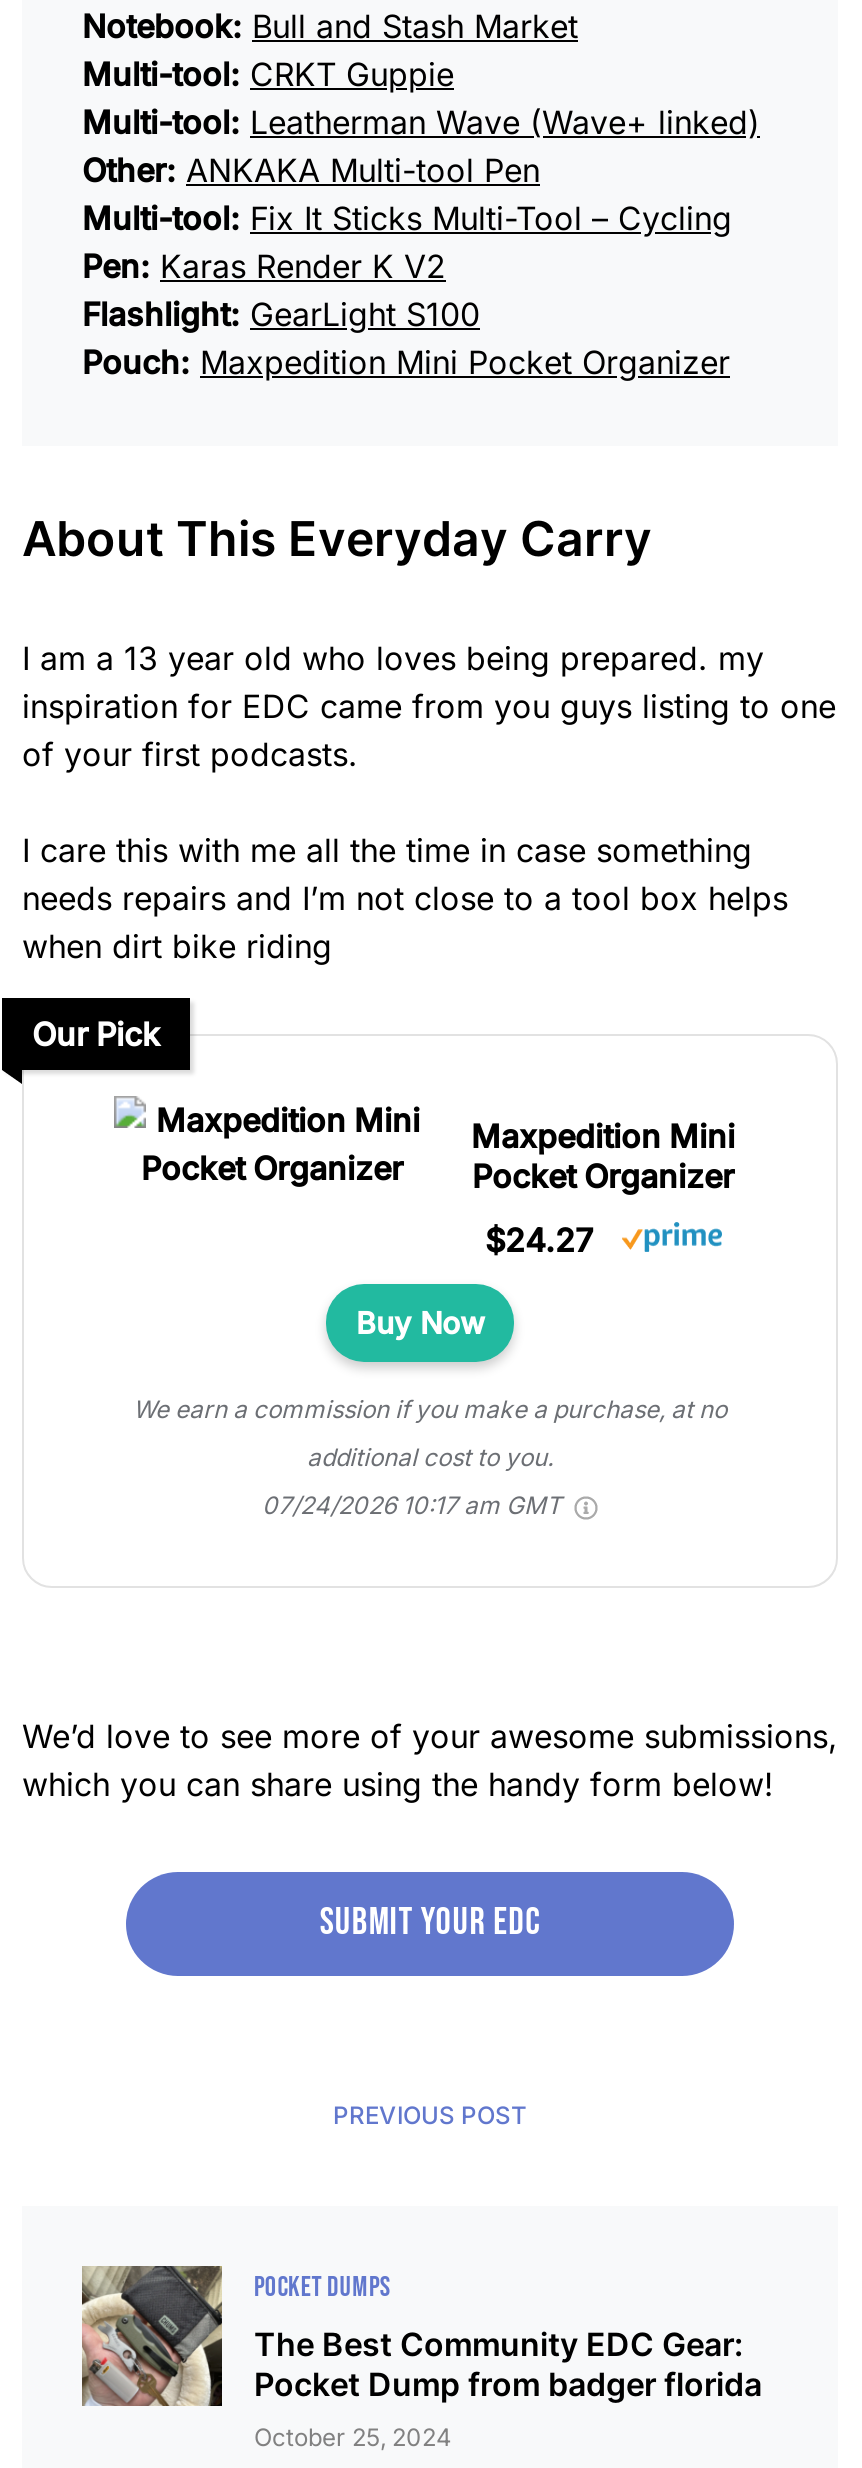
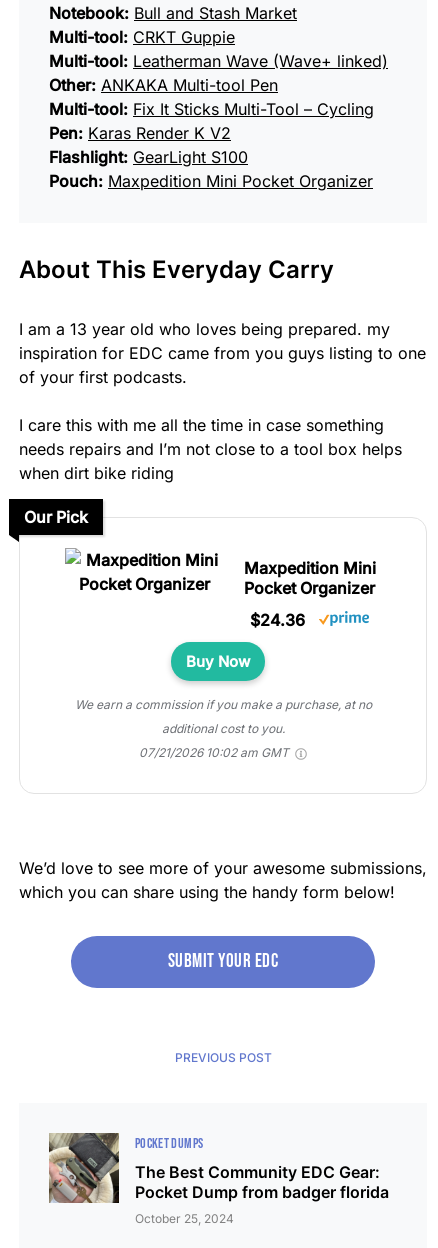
- $24.27
+ $24.36

- 07/24/2026 10:17 am GMT
+ 07/21/2026 10:02 am GMT
